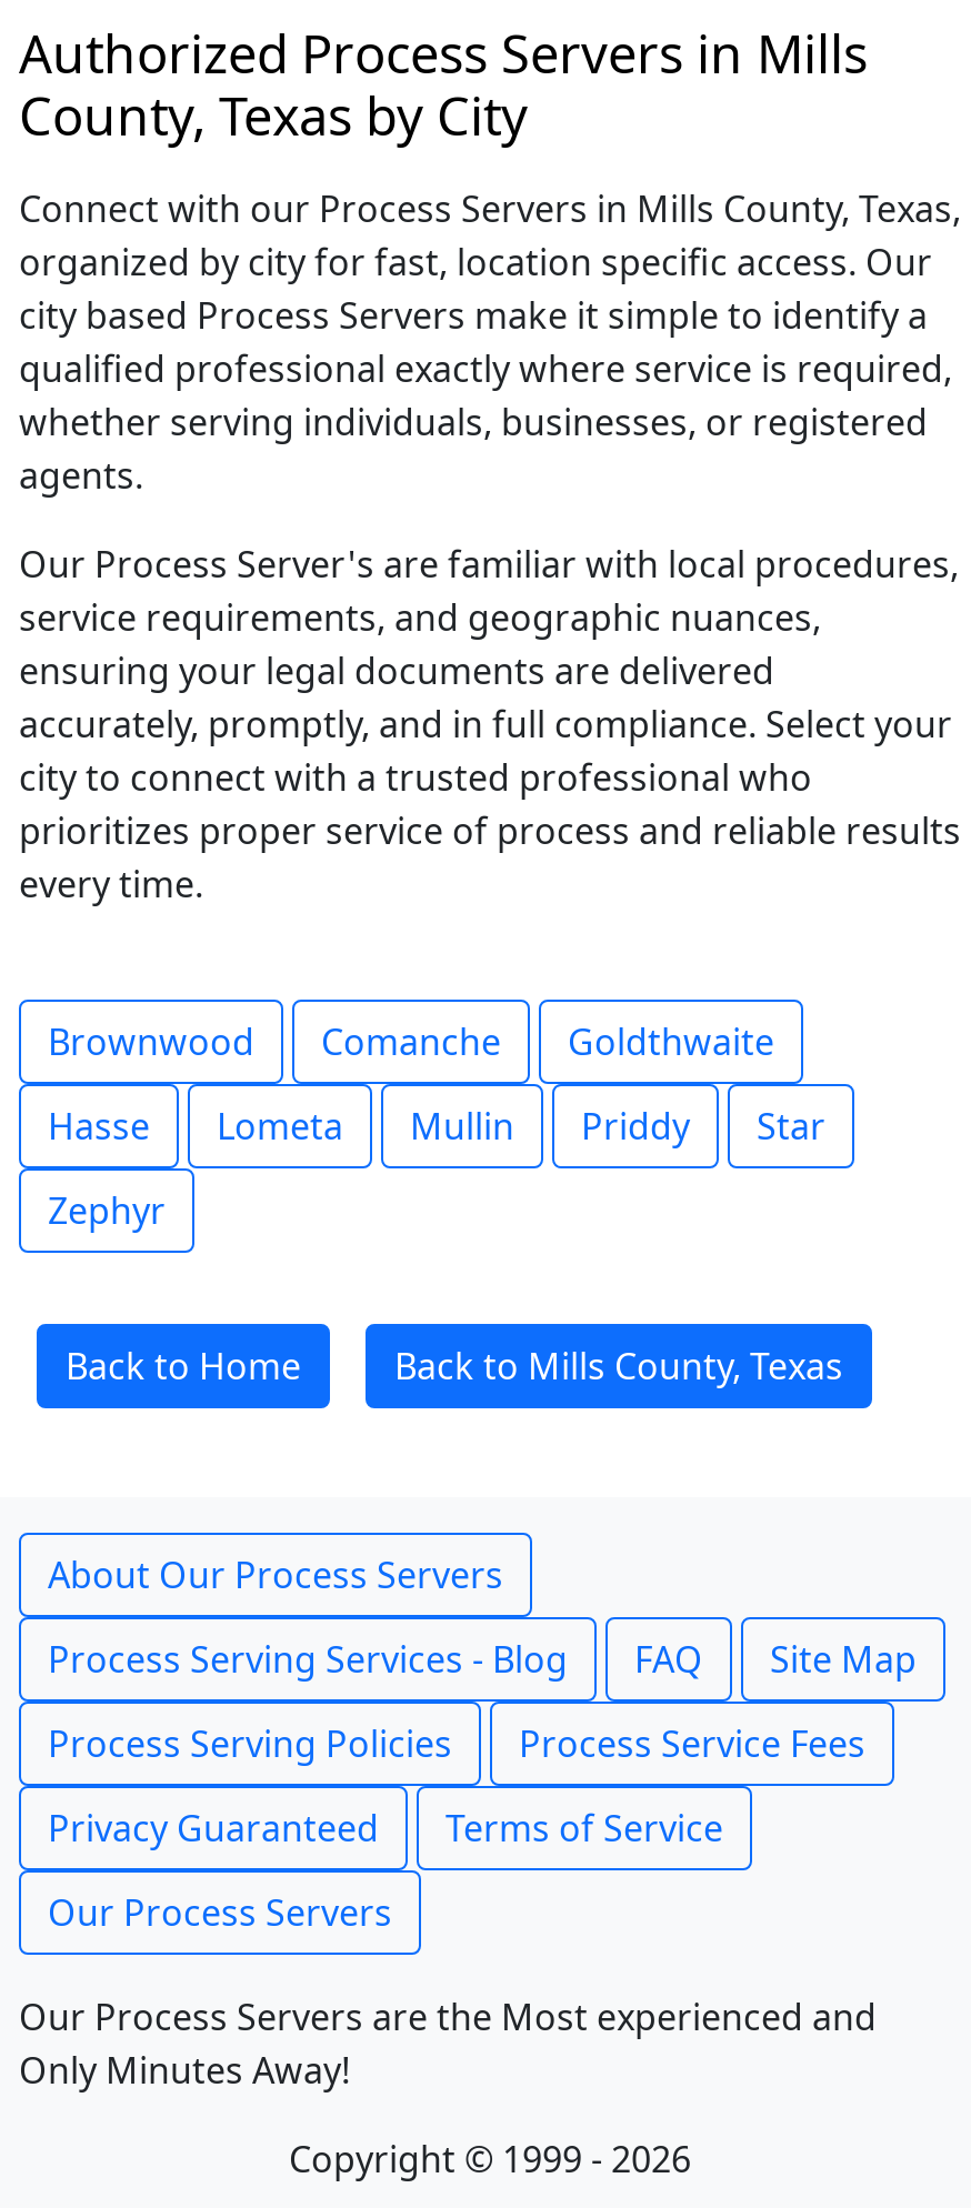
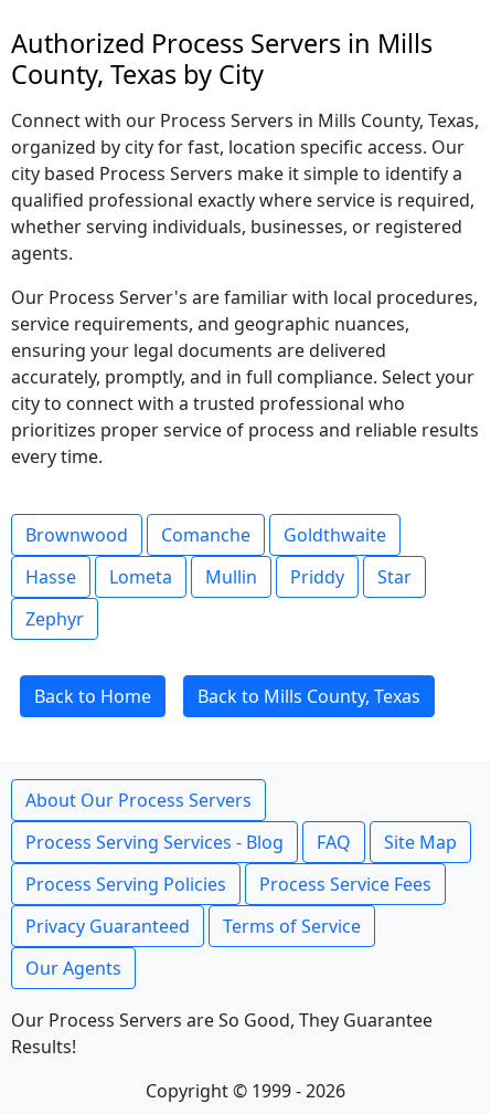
- Our Process Servers
+ Our Agents

- Our Process Servers are the Most experienced and
- Only Minutes Away!
+ Our Process Servers are So Good, They Guarantee
+ Results!
